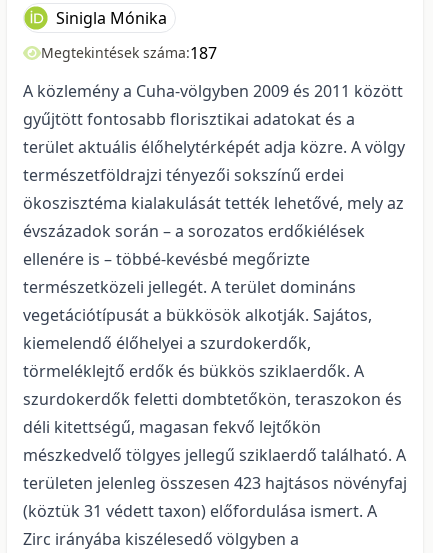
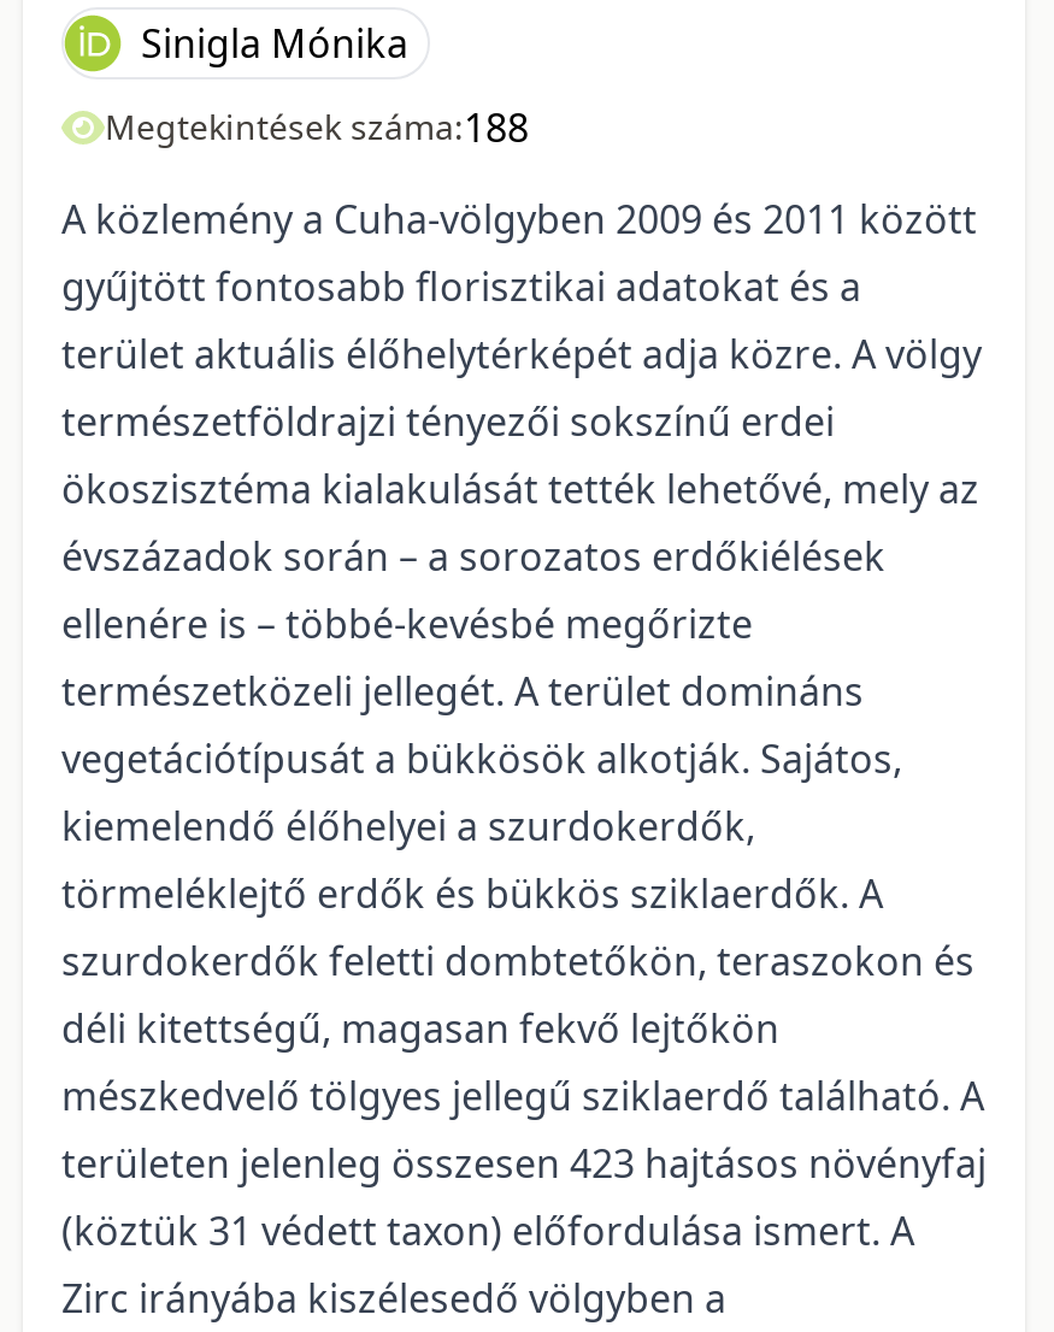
- Megtekintések száma:187
+ Megtekintések száma:188
